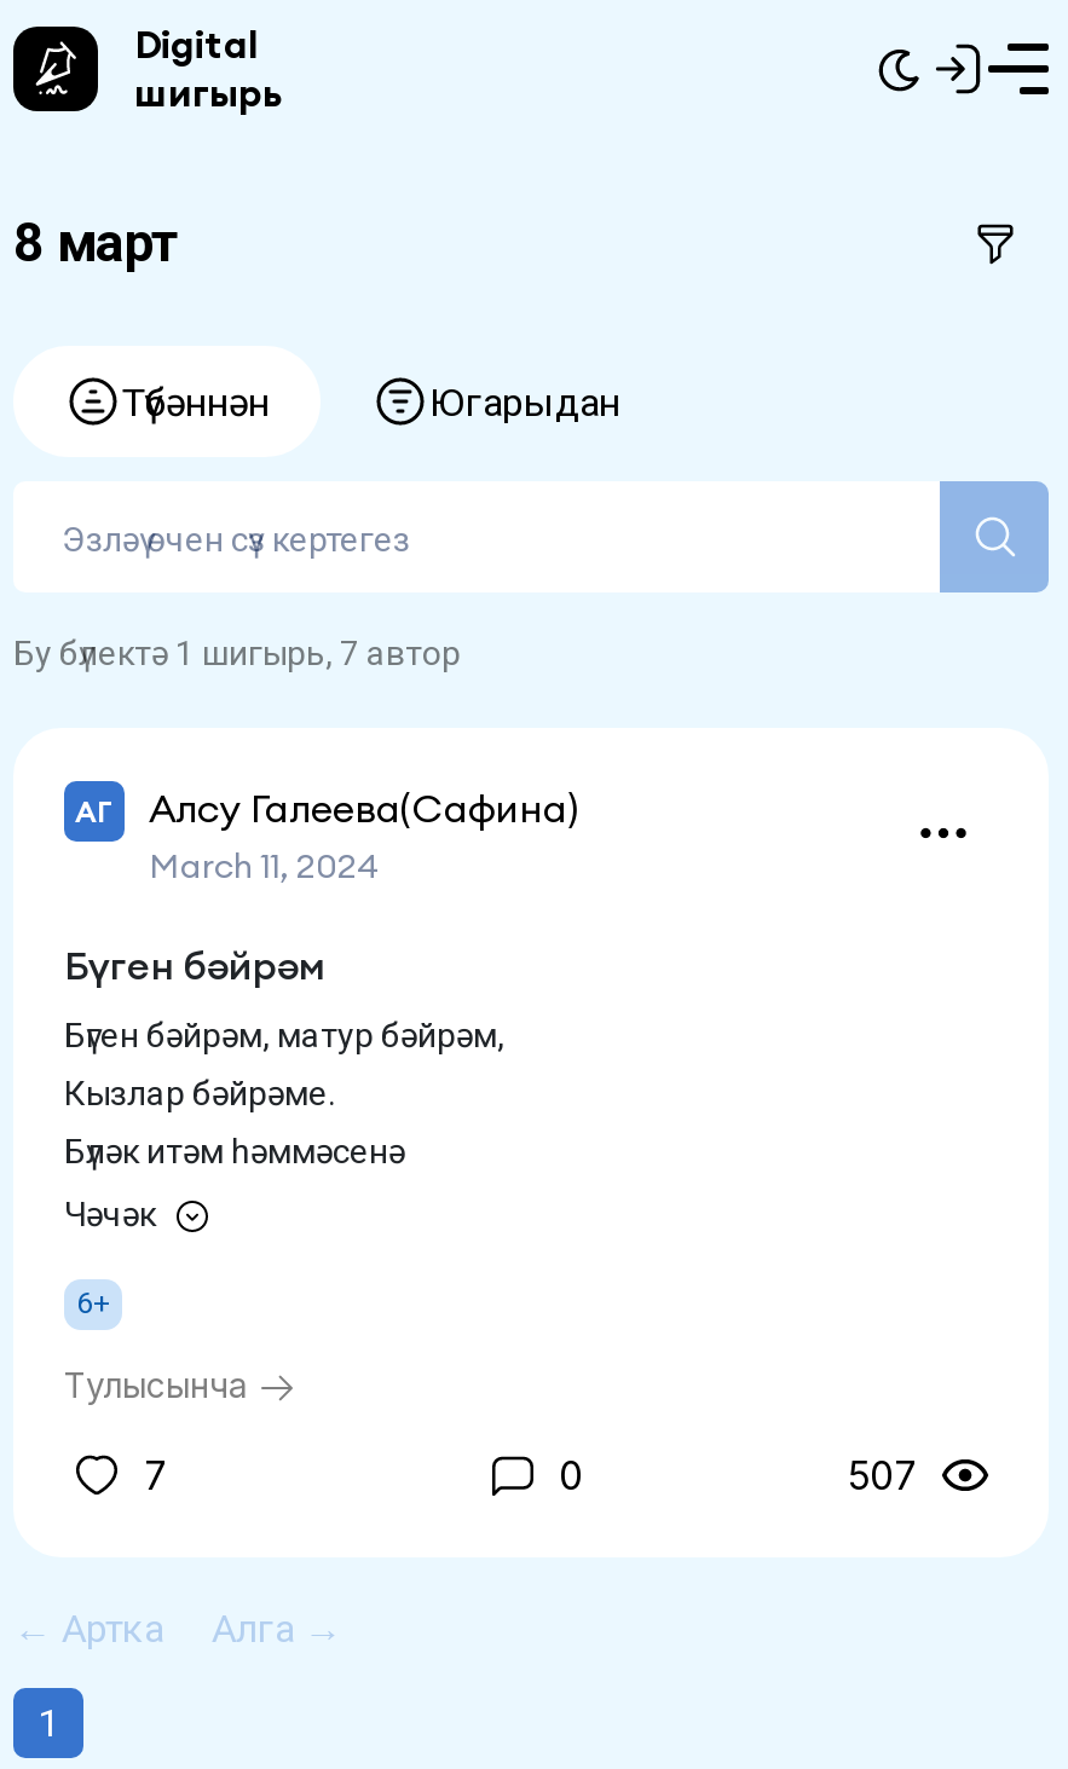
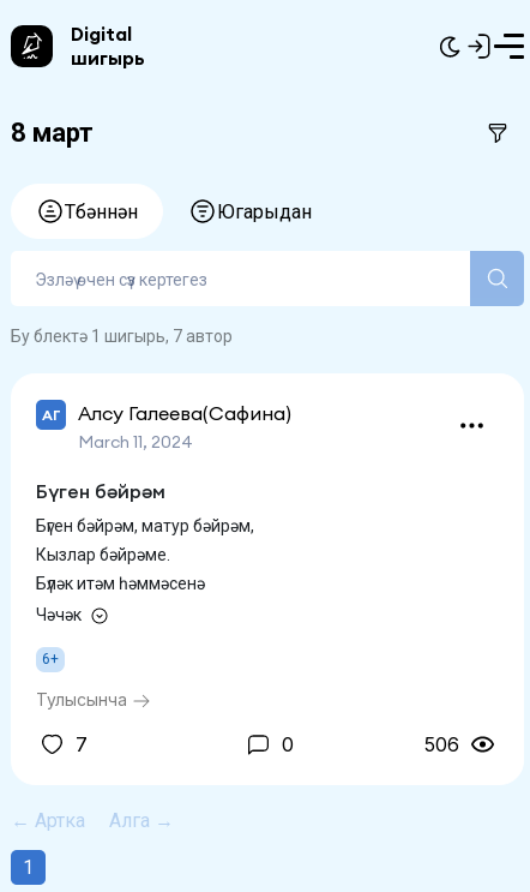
- 507
+ 506
